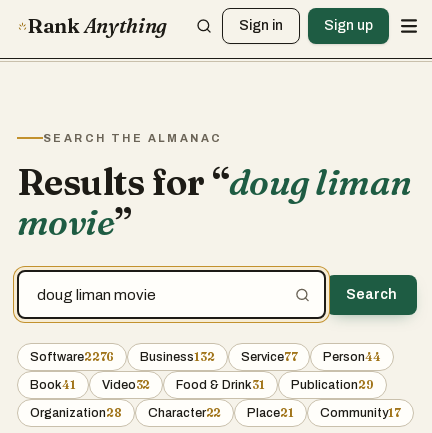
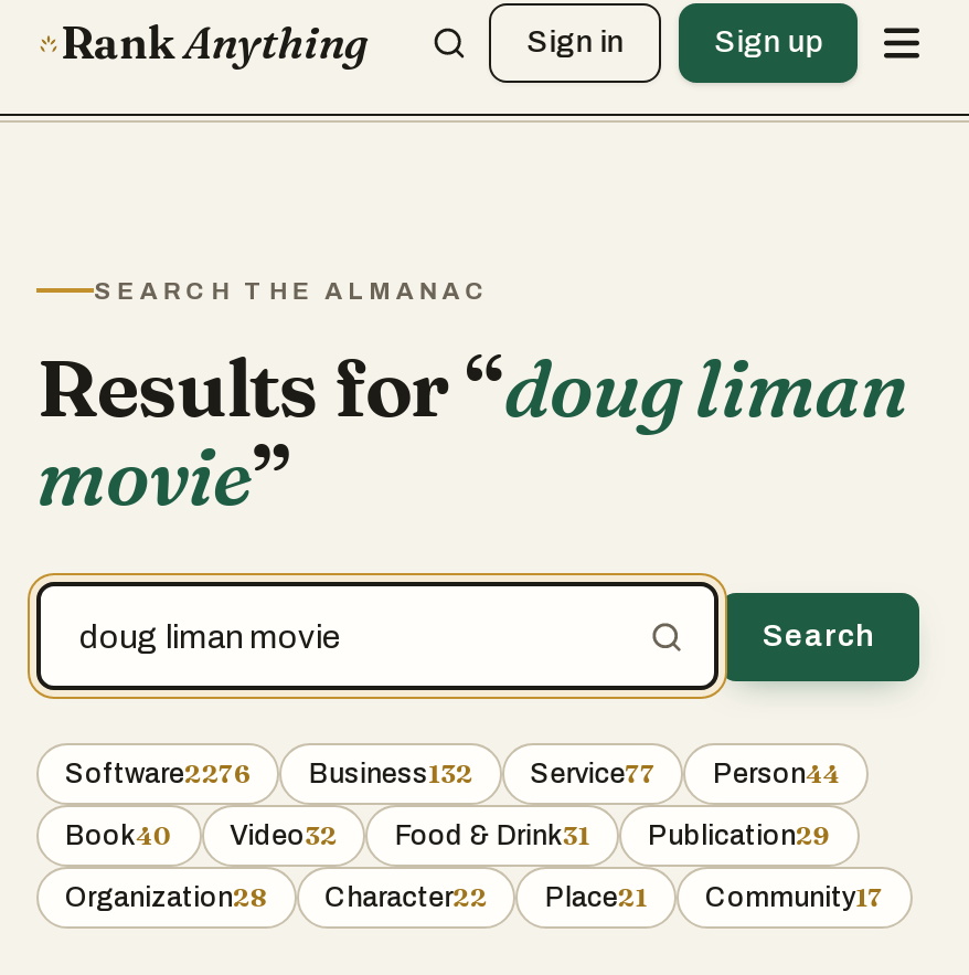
- Book41 Video32 Food & Drink31 Publication29
+ Book40 Video32 Food & Drink31 Publication29
